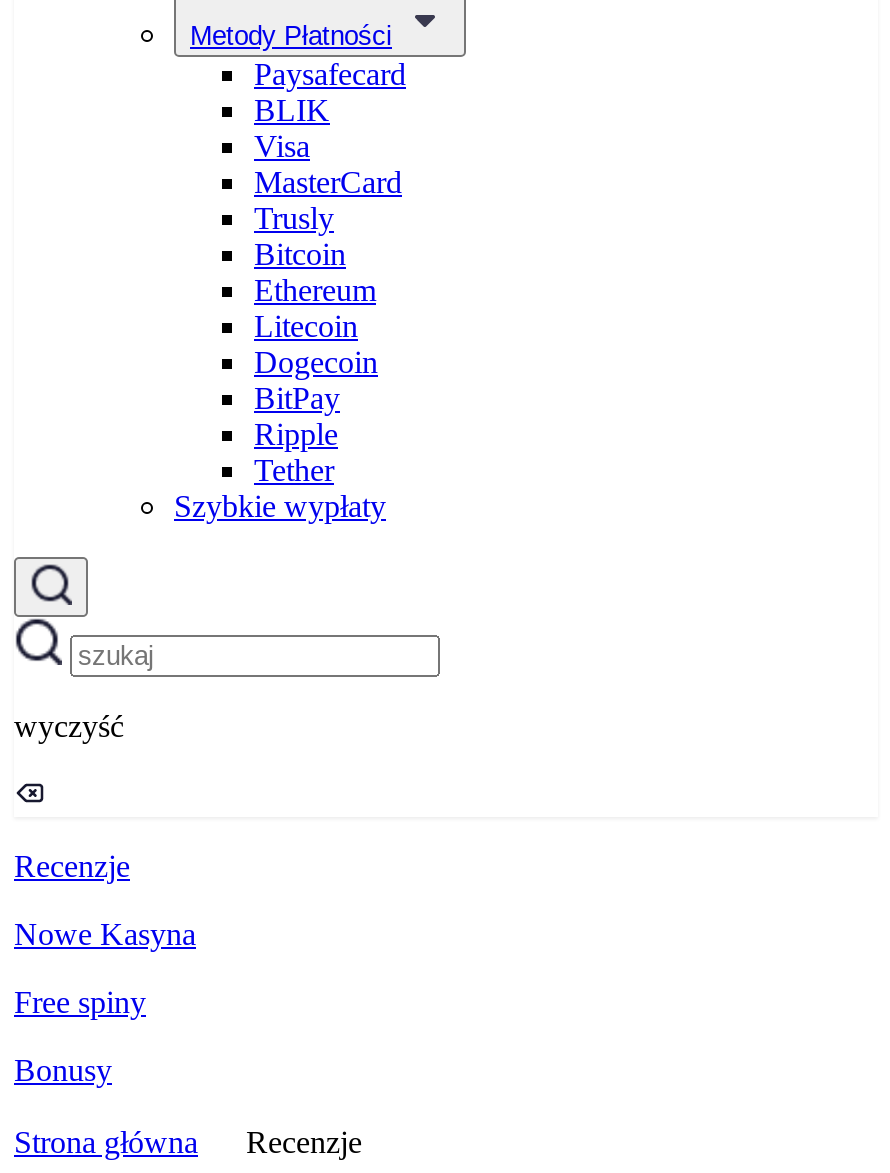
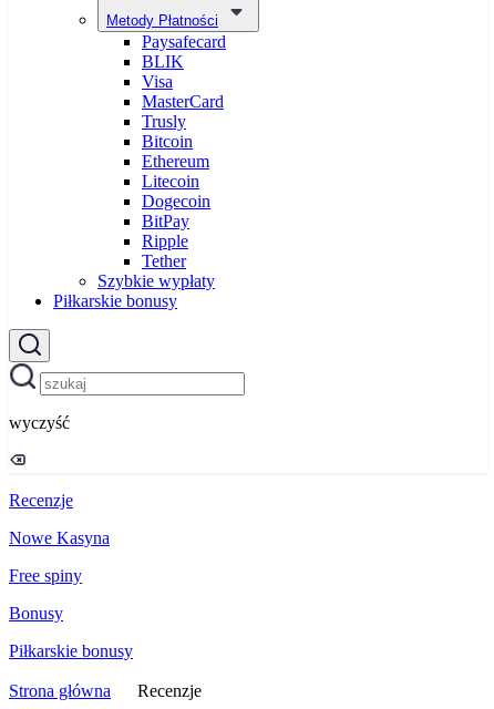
+ Piłkarskie bonusy

+ Piłkarskie bonusy
